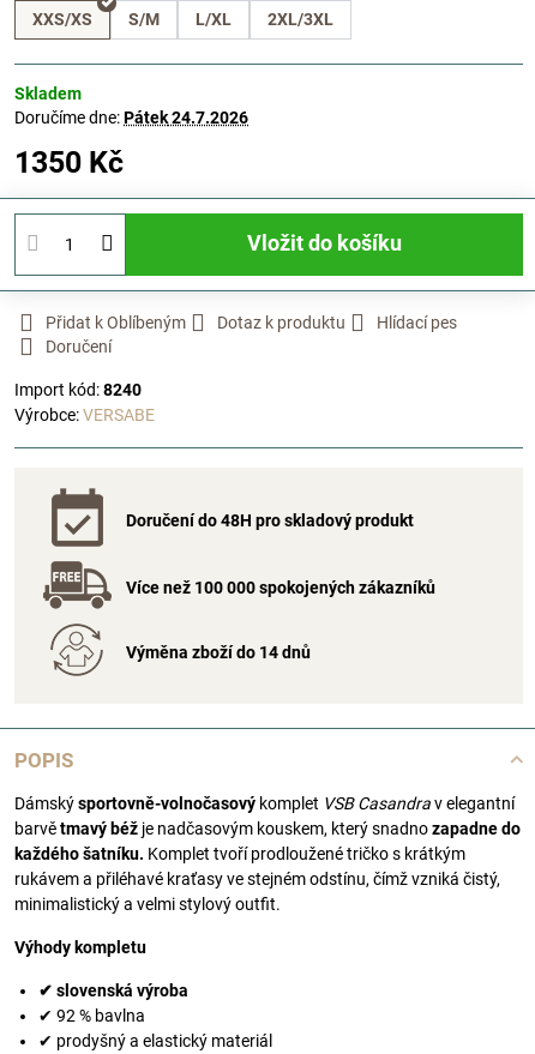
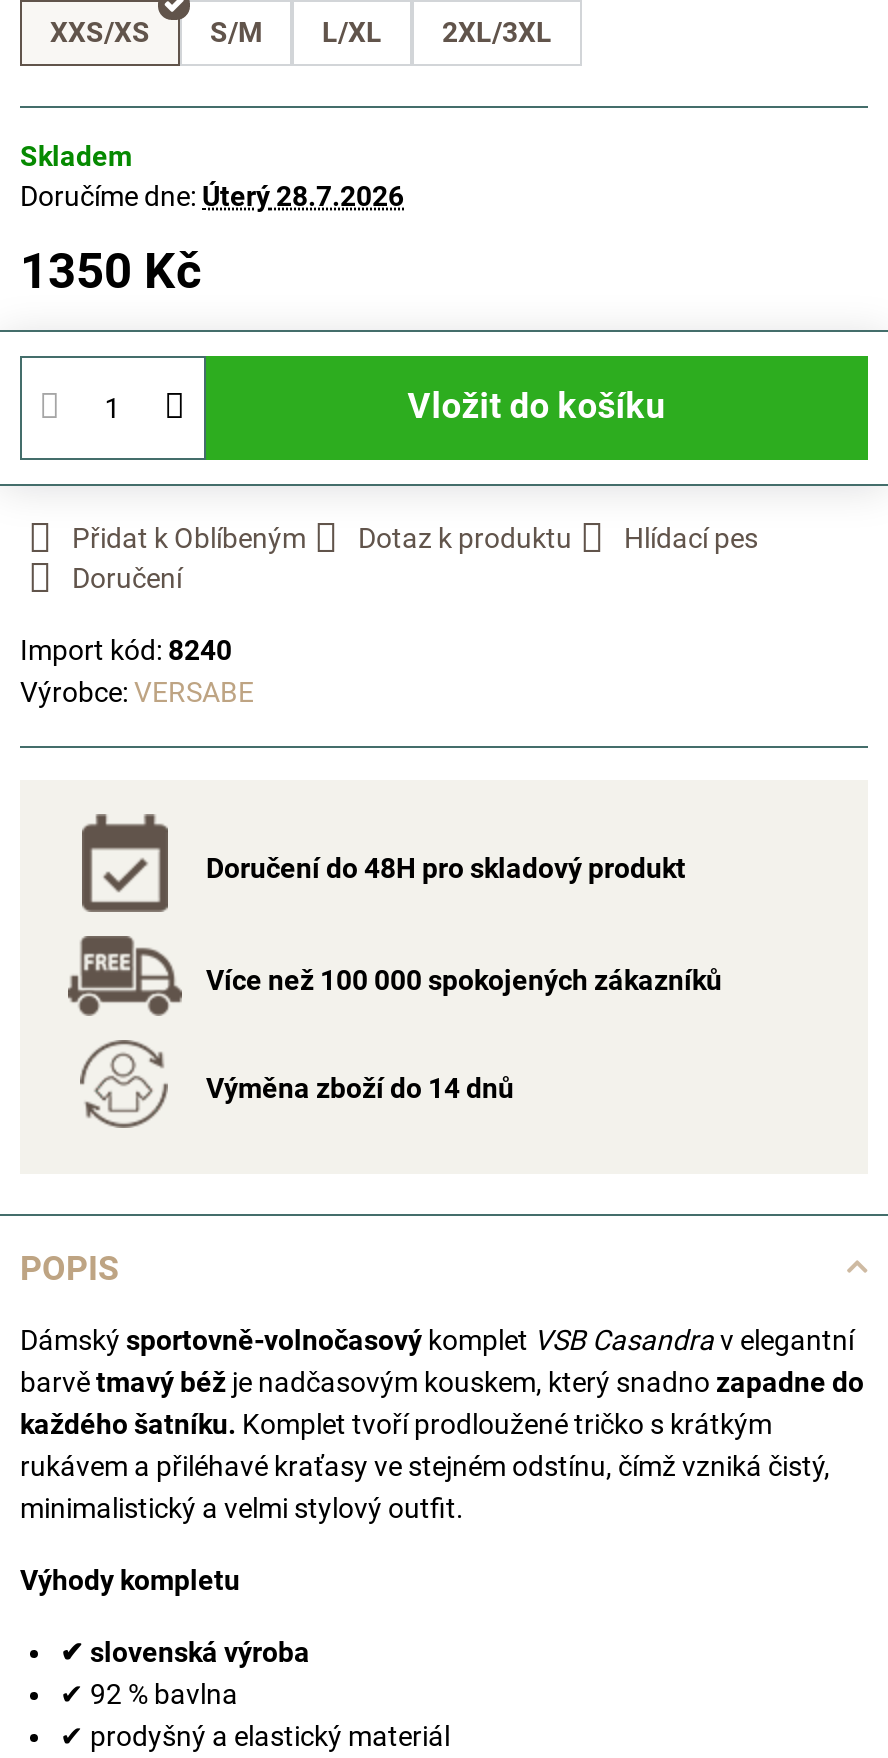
- Doručíme dne: Pátek 24.7.2026
+ Doručíme dne: Úterý 28.7.2026
